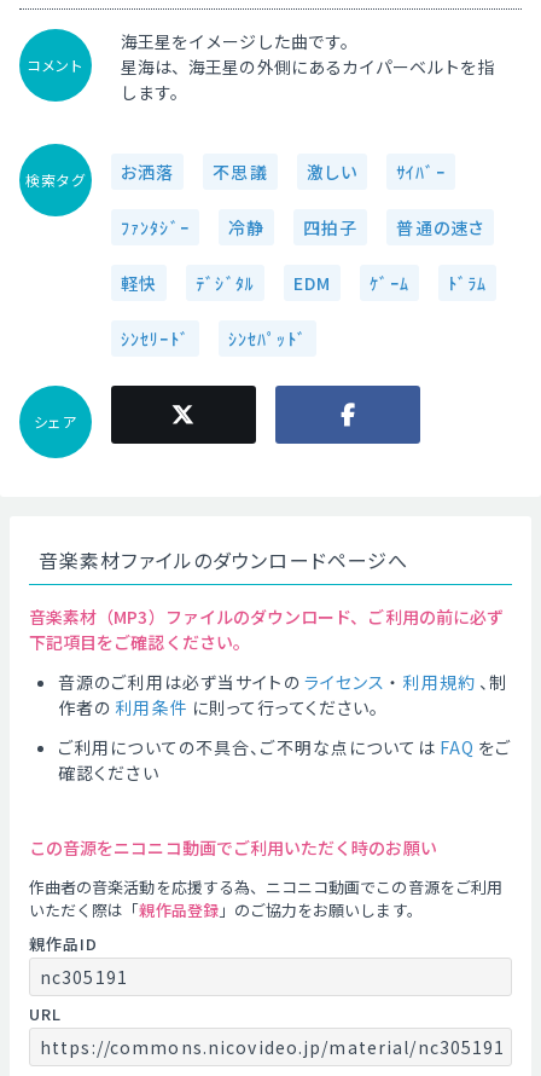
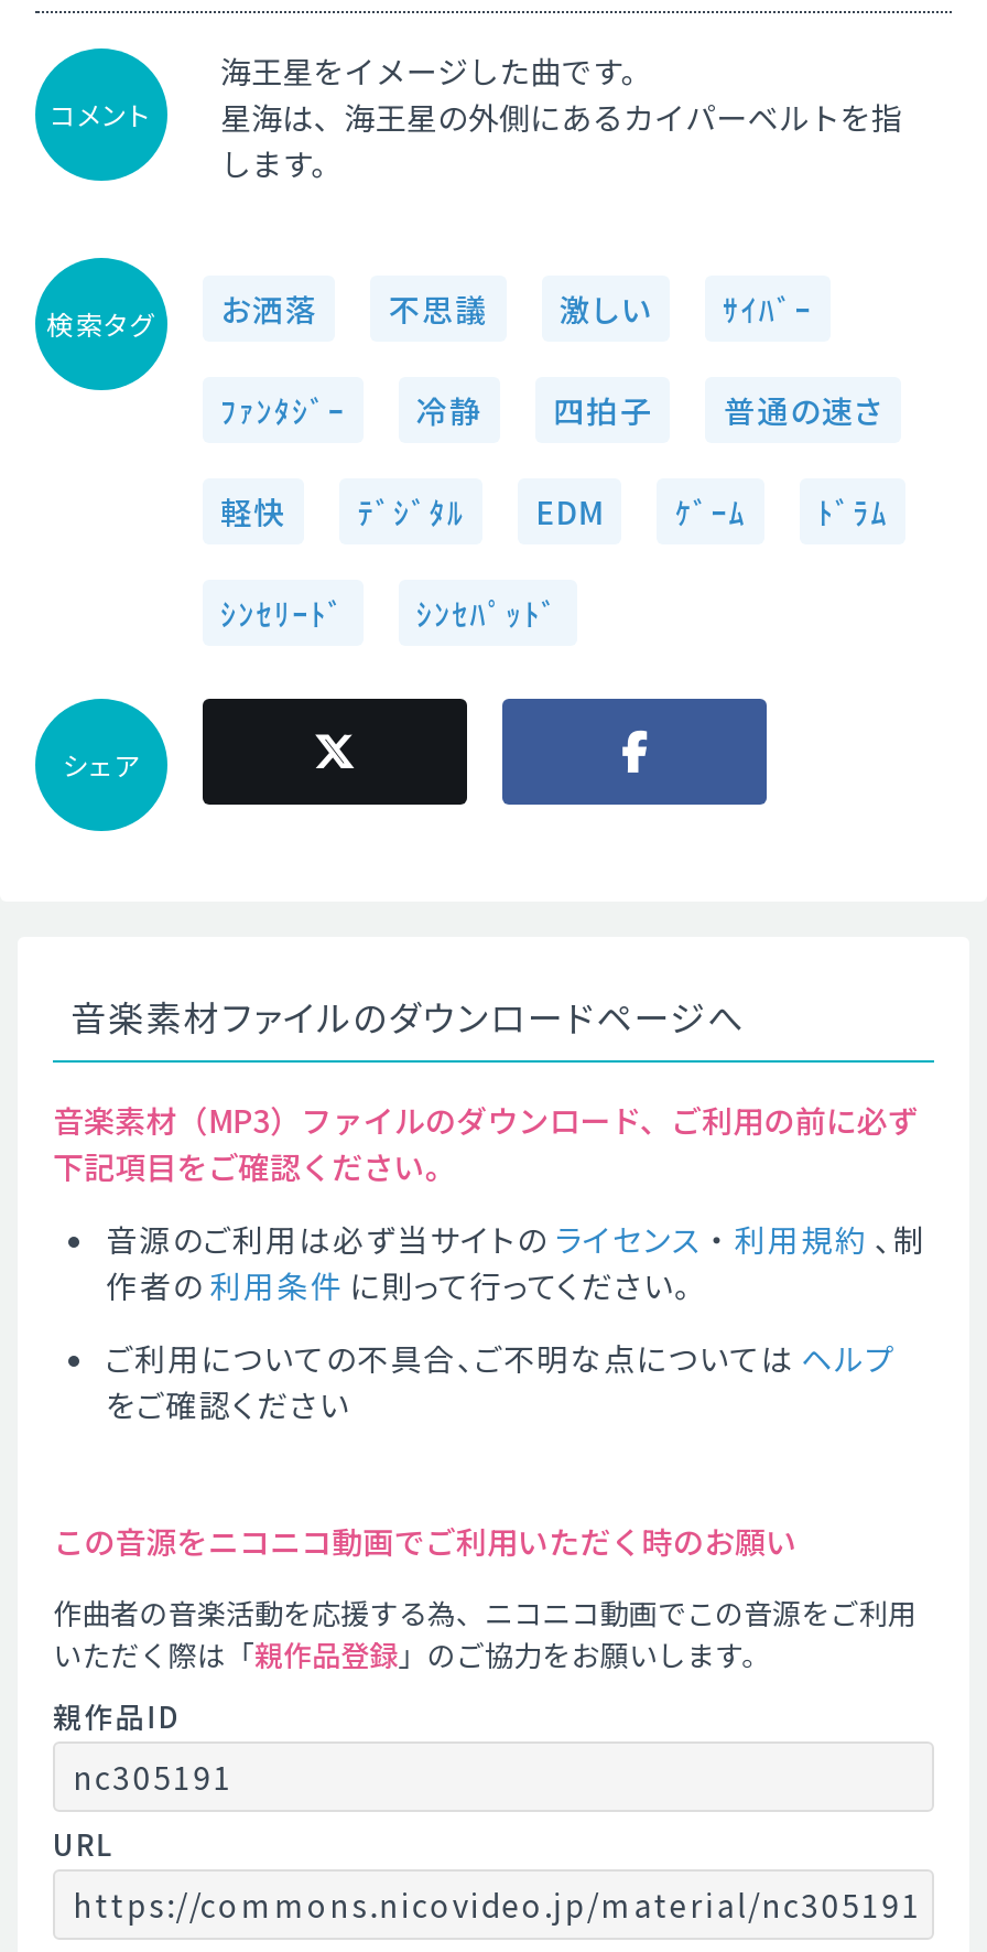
- ご利用についての不具合、ご不明な点については FAQ をご
- 確認ください
+ ご利用についての不具合、ご不明な点については ヘルプ
+ をご確認ください
